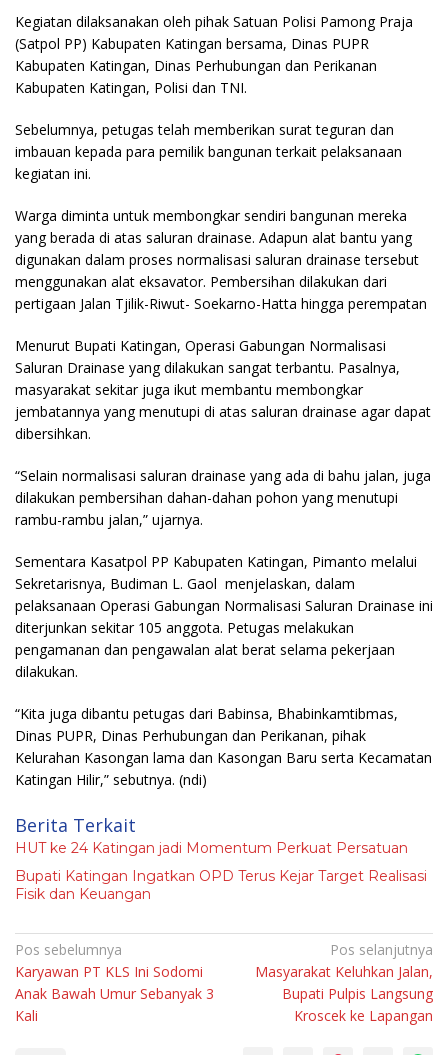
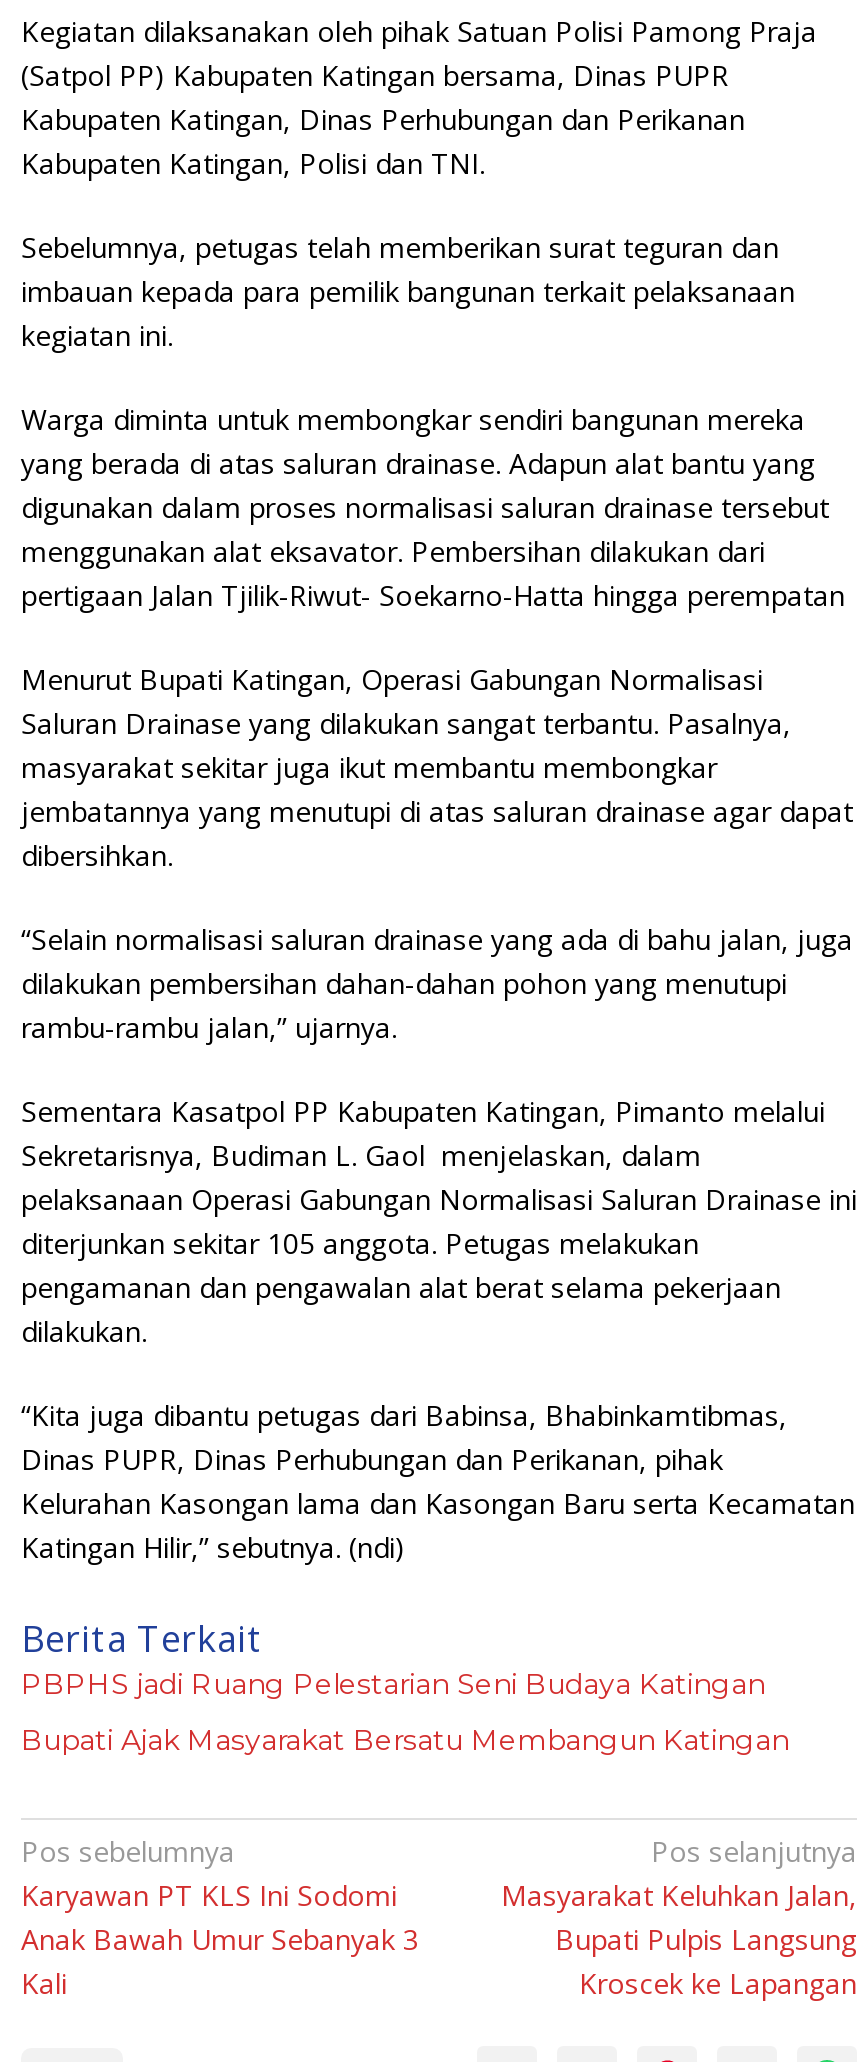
- HUT ke 24 Katingan jadi Momentum Perkuat Persatuan
+ PBPHS jadi Ruang Pelestarian Seni Budaya Katingan

- Bupati Katingan Ingatkan OPD Terus Kejar Target Realisasi
- Fisik dan Keuangan
+ Bupati Ajak Masyarakat Bersatu Membangun Katingan
